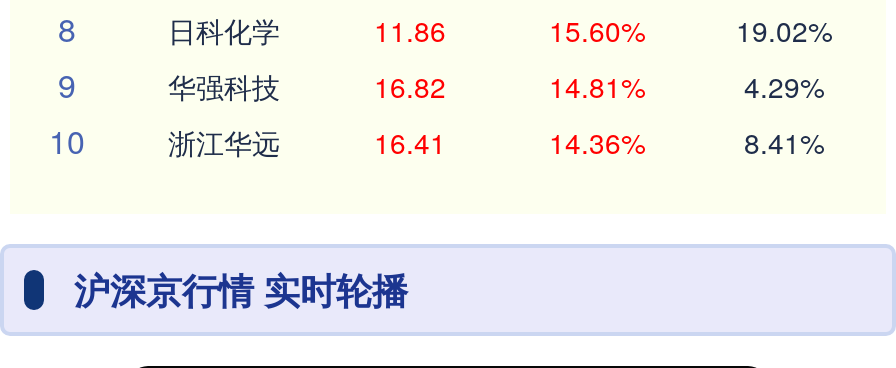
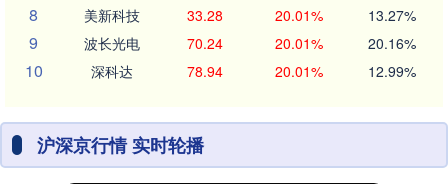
- 日科化学
- 11.86
- 15.60%
- 19.02%
+ 美新科技
+ 33.28
+ 20.01%
+ 13.27%

- 华强科技
- 16.82
- 14.81%
- 4.29%
+ 波长光电
+ 70.24
+ 20.01%
+ 20.16%

- 浙江华远
- 16.41
- 14.36%
- 8.41%
+ 深科达
+ 78.94
+ 20.01%
+ 12.99%
